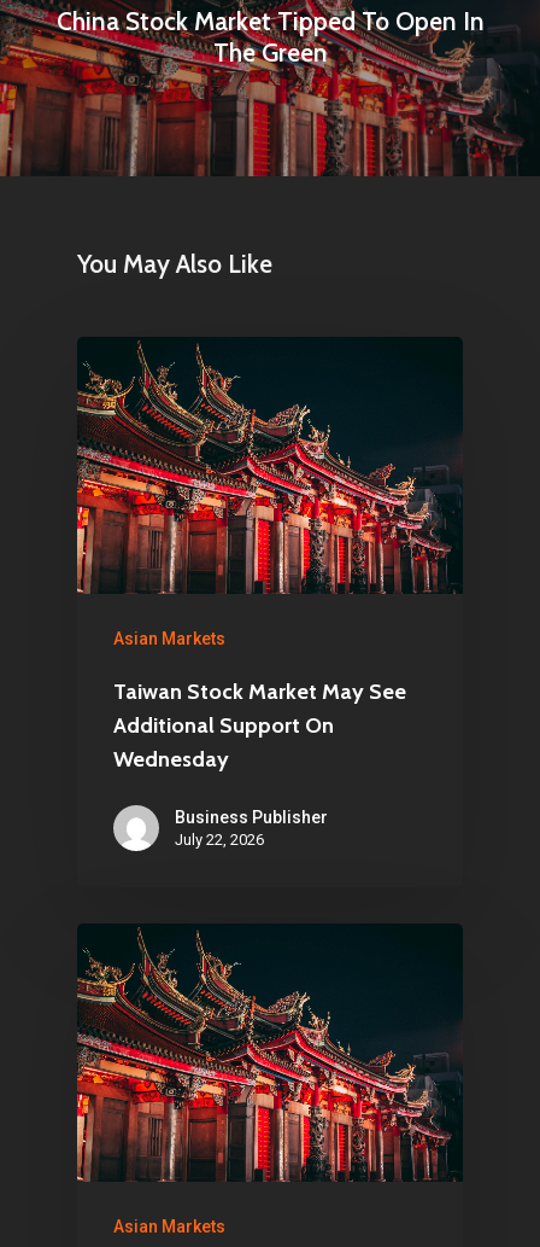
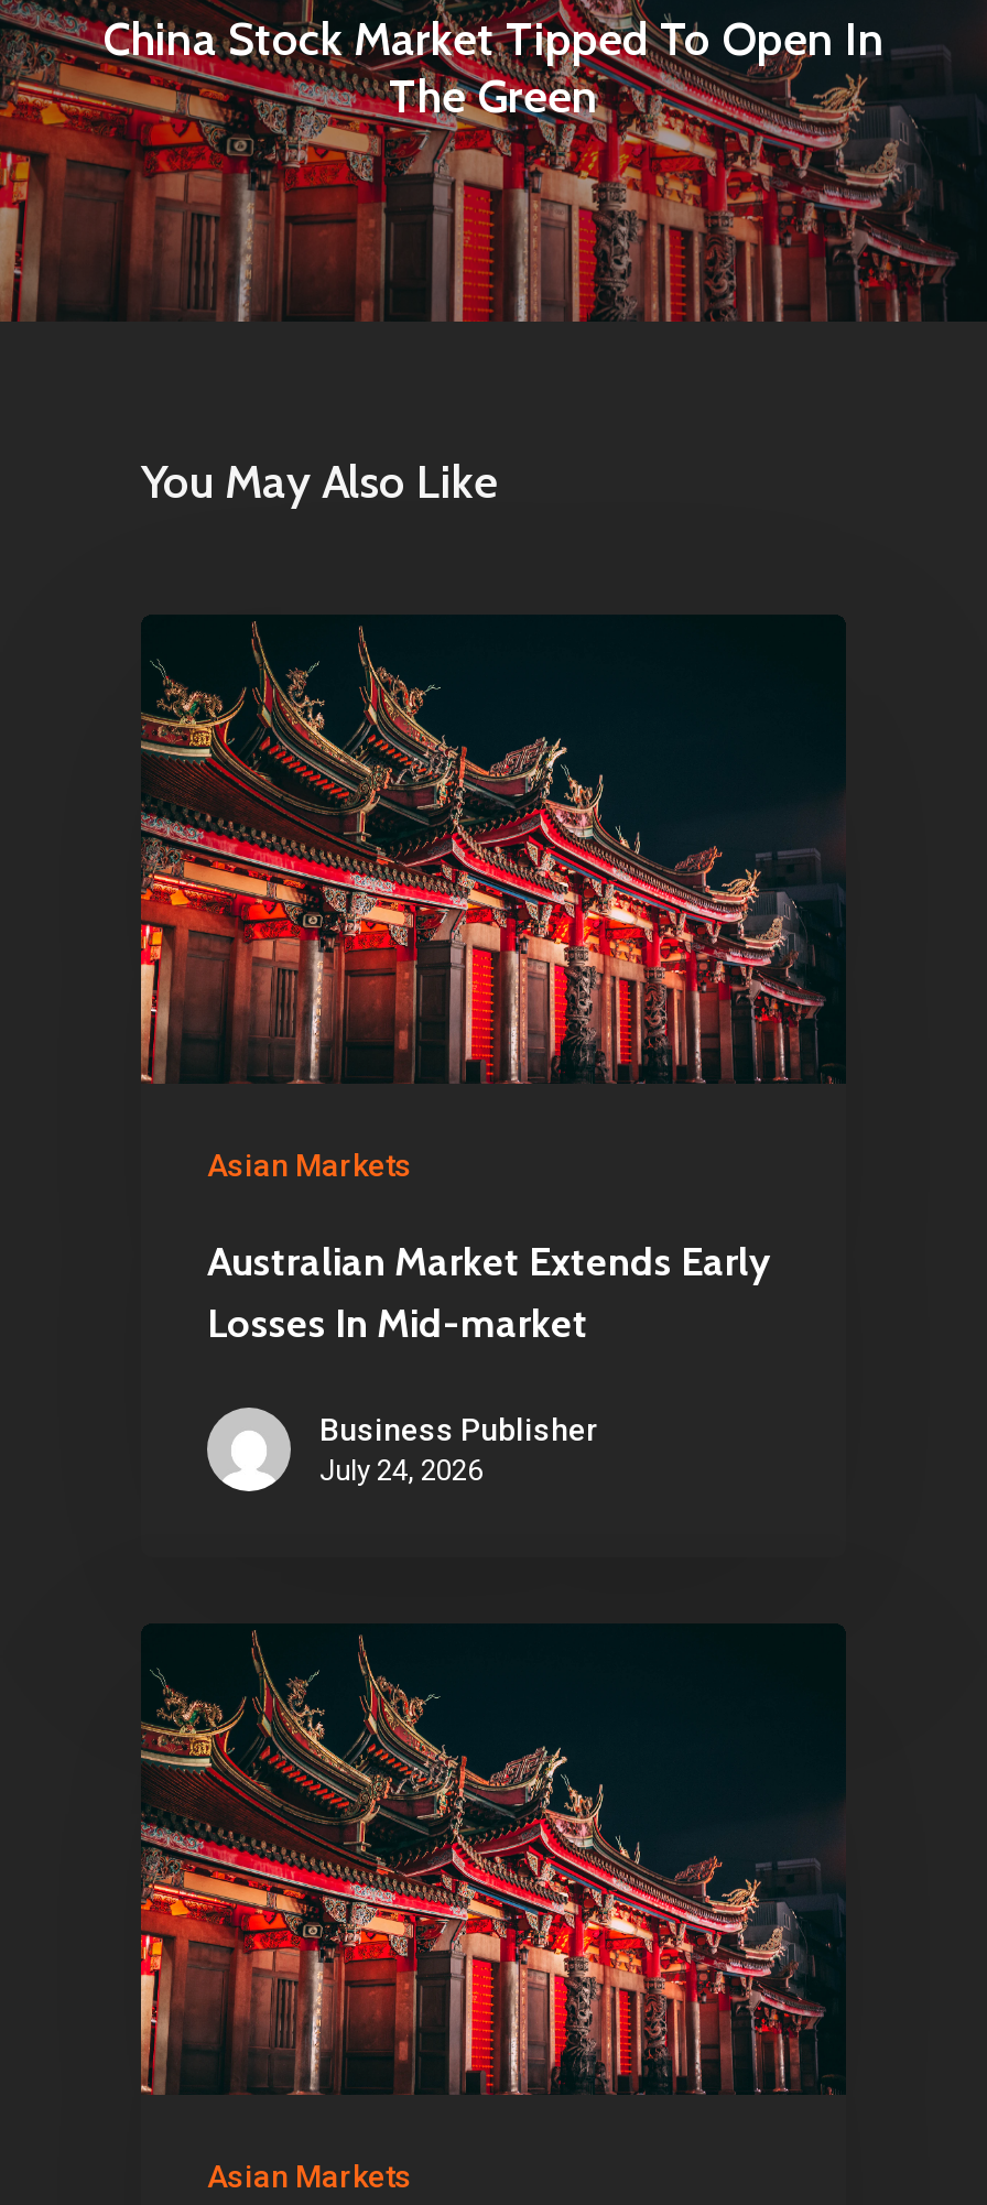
- Taiwan Stock Market May See
- Additional Support On
- Wednesday
+ Australian Market Extends Early
+ Losses In Mid-market

- July 22, 2026
+ July 24, 2026
